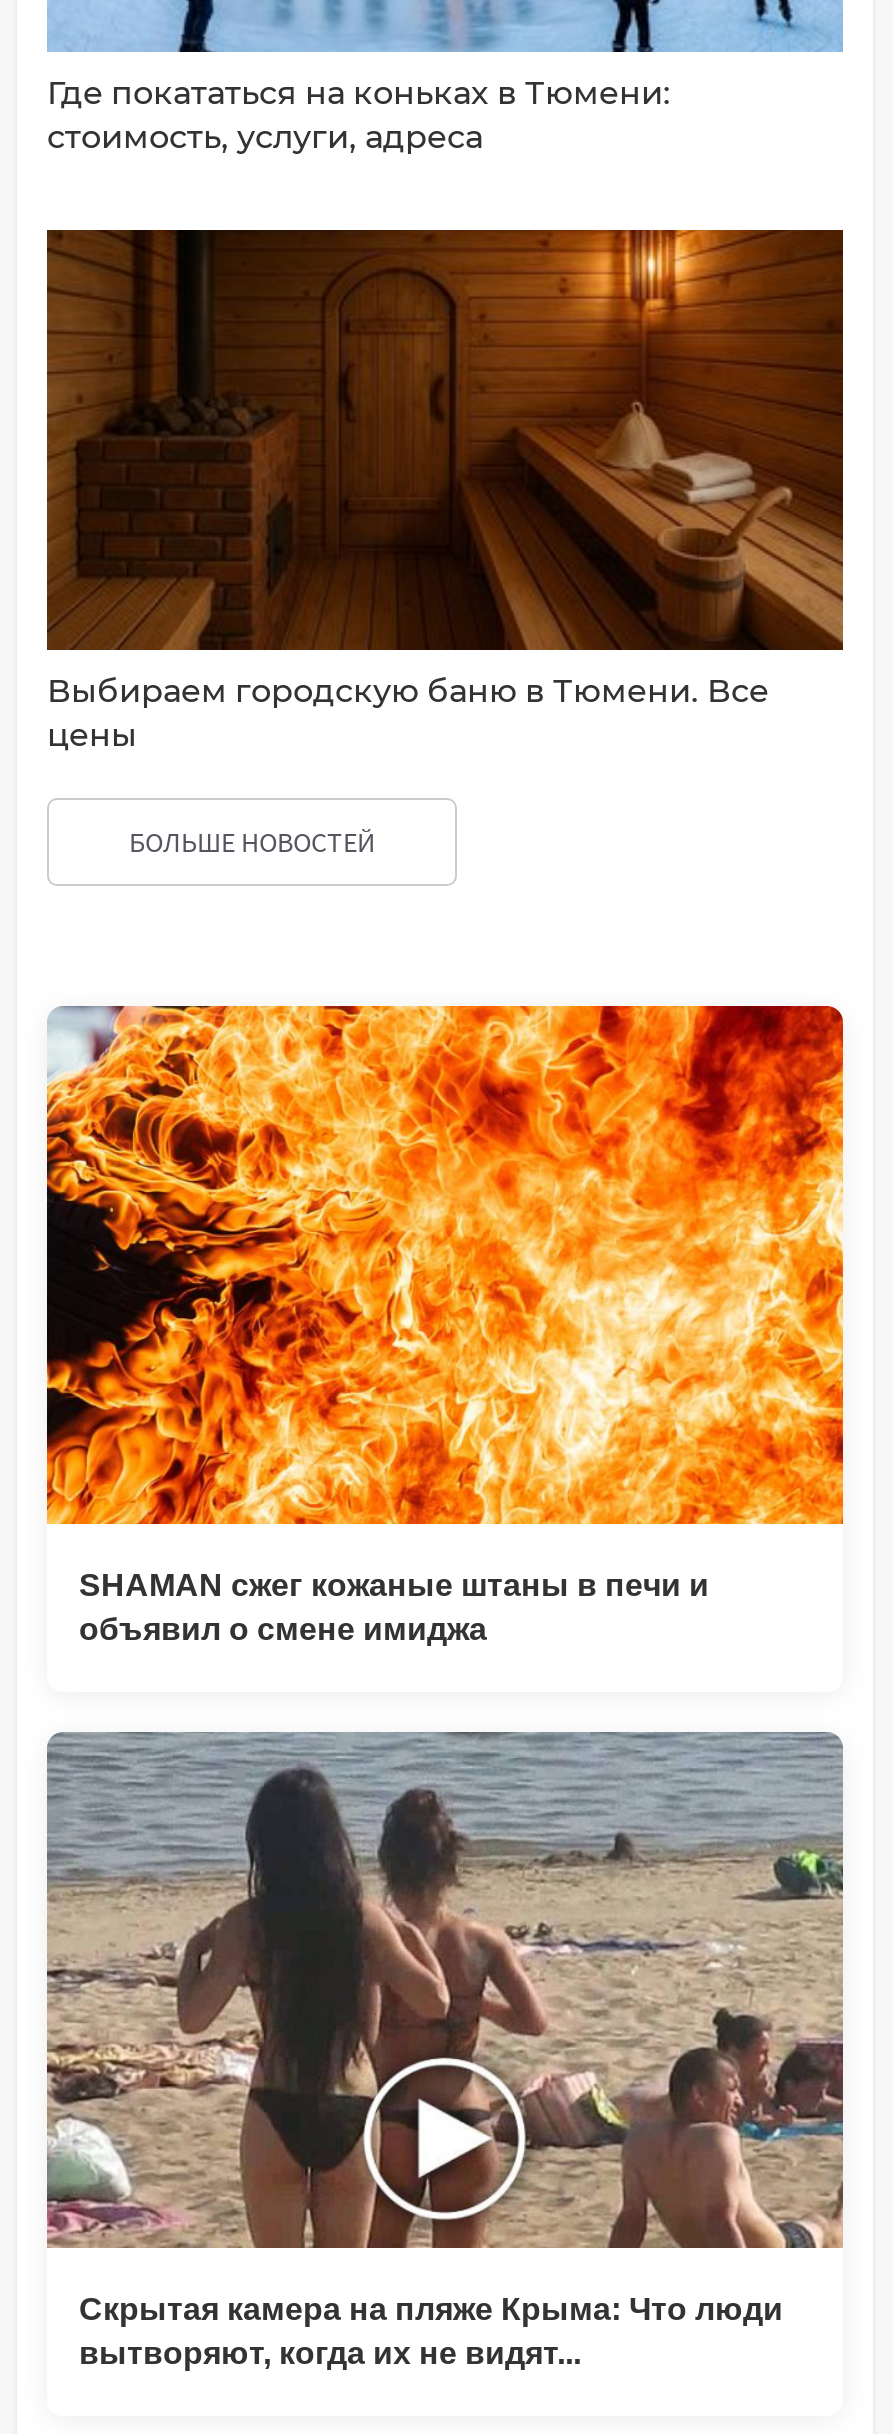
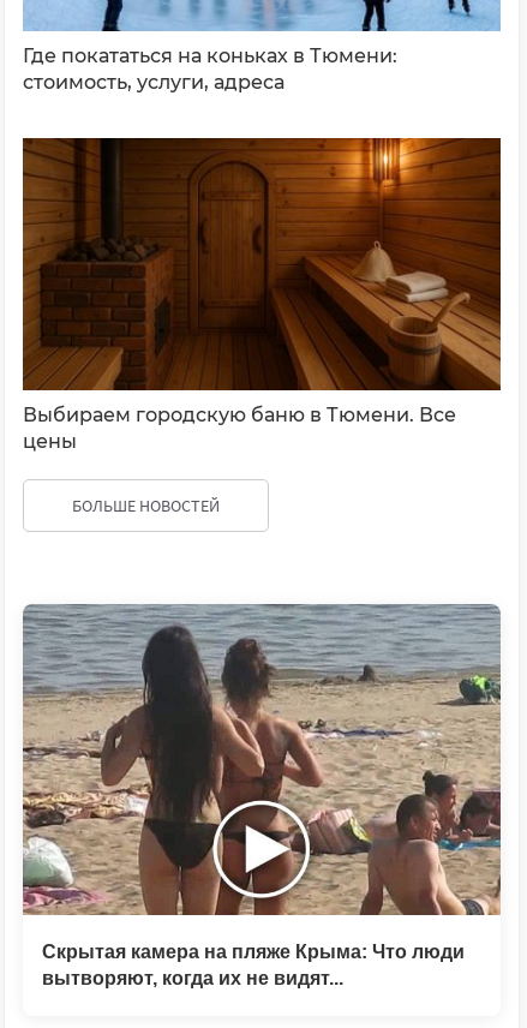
- [image]
- SHAMAN сжег кожаные штаны в печи и
- объявил о смене имиджа
